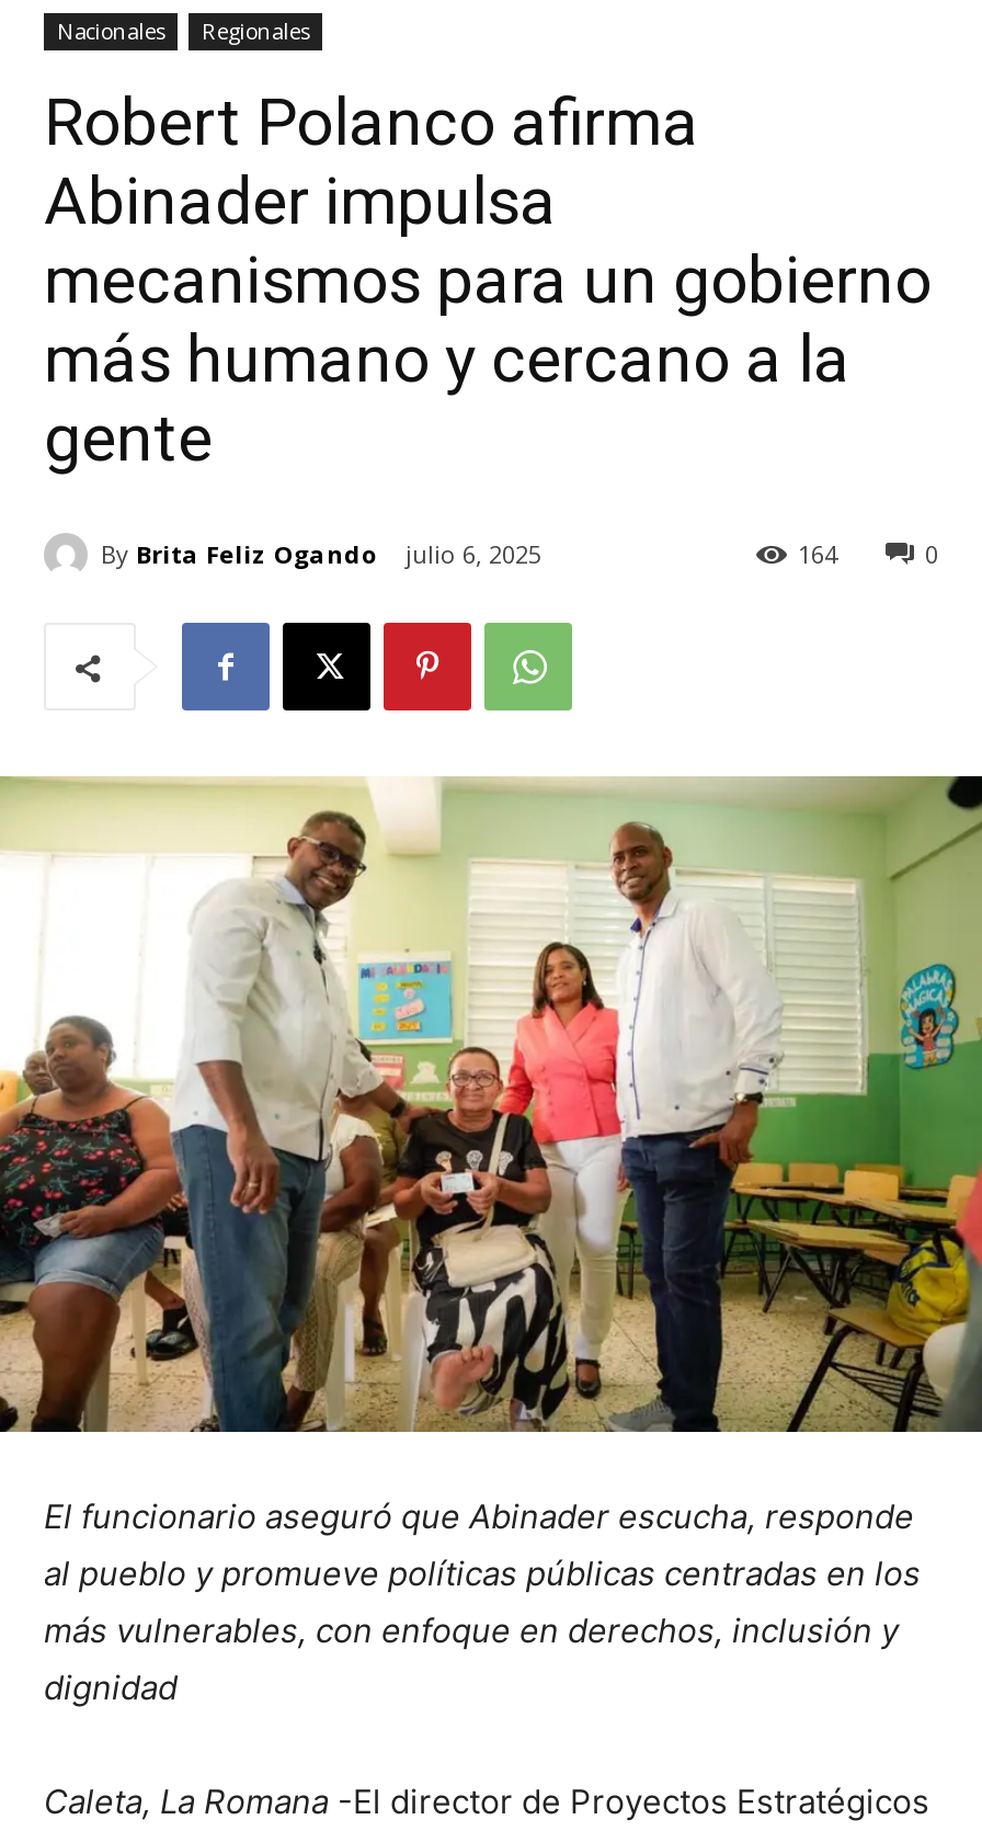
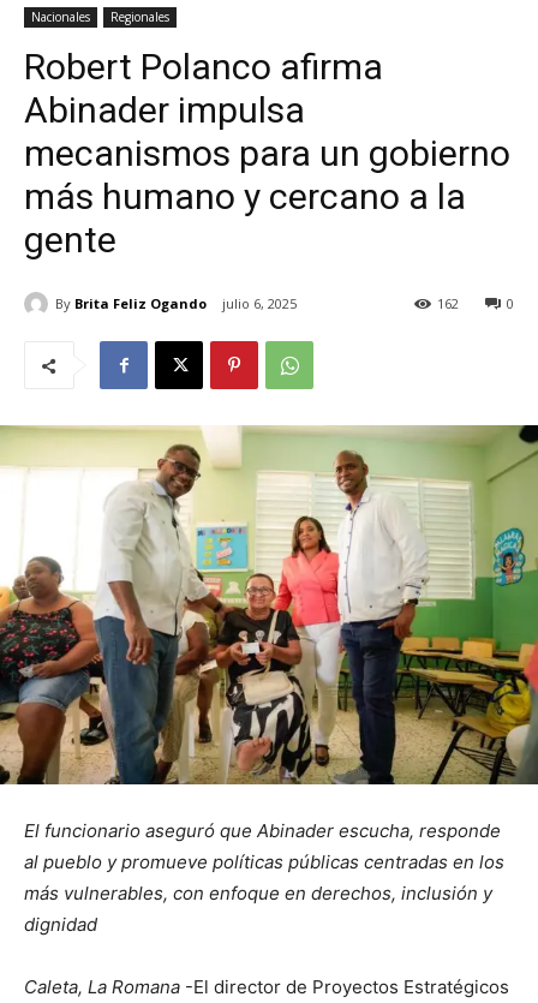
- 164
+ 162
